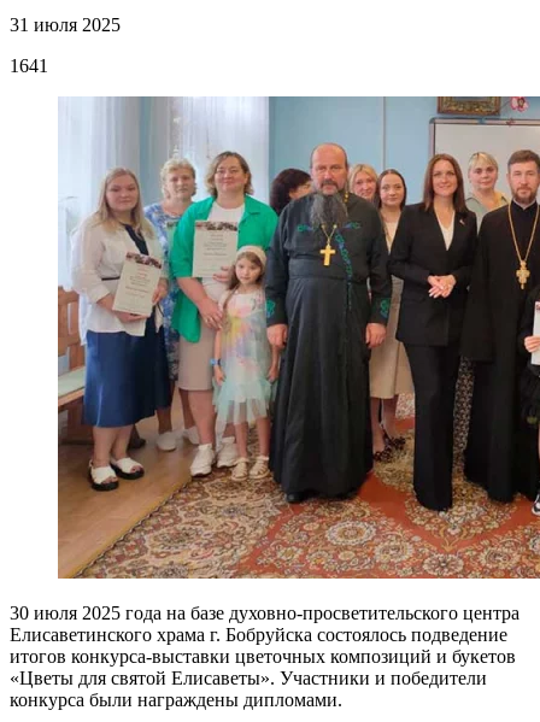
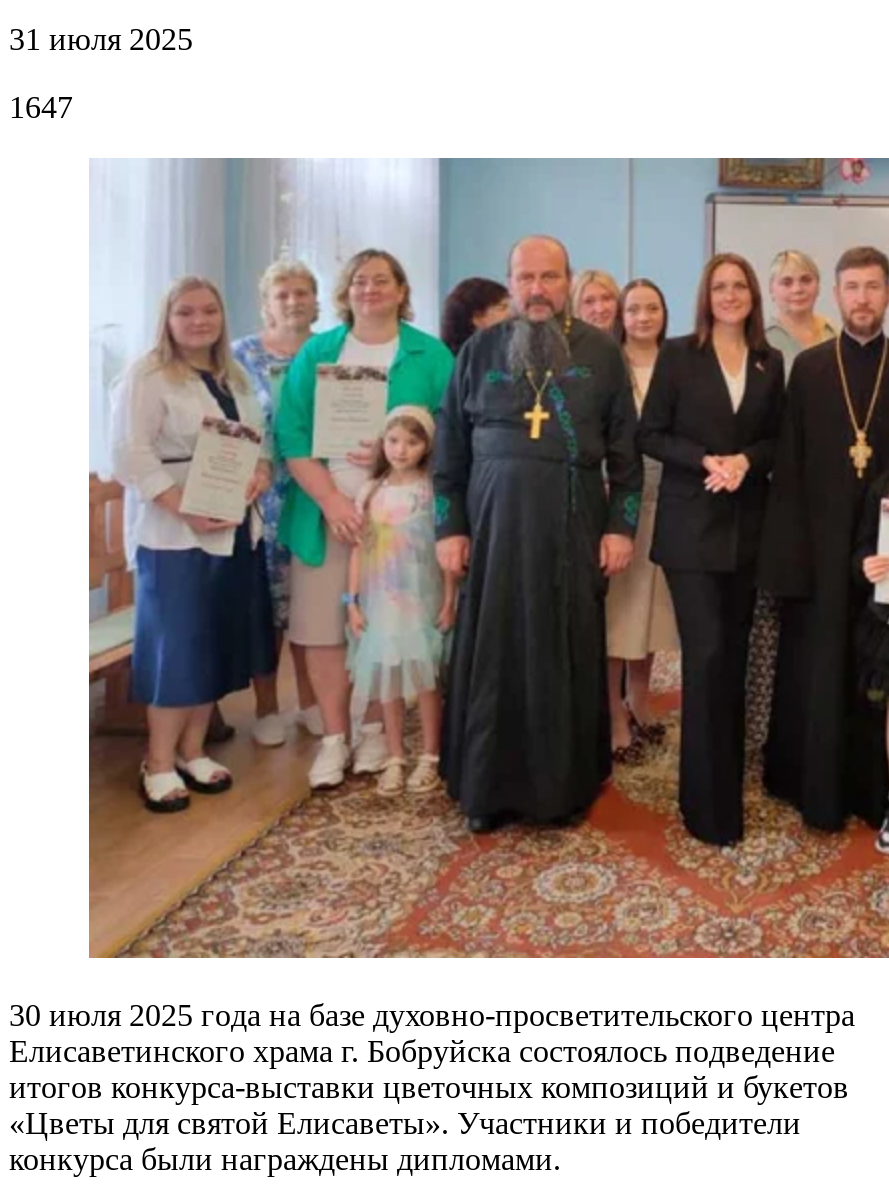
- 1641
+ 1647
